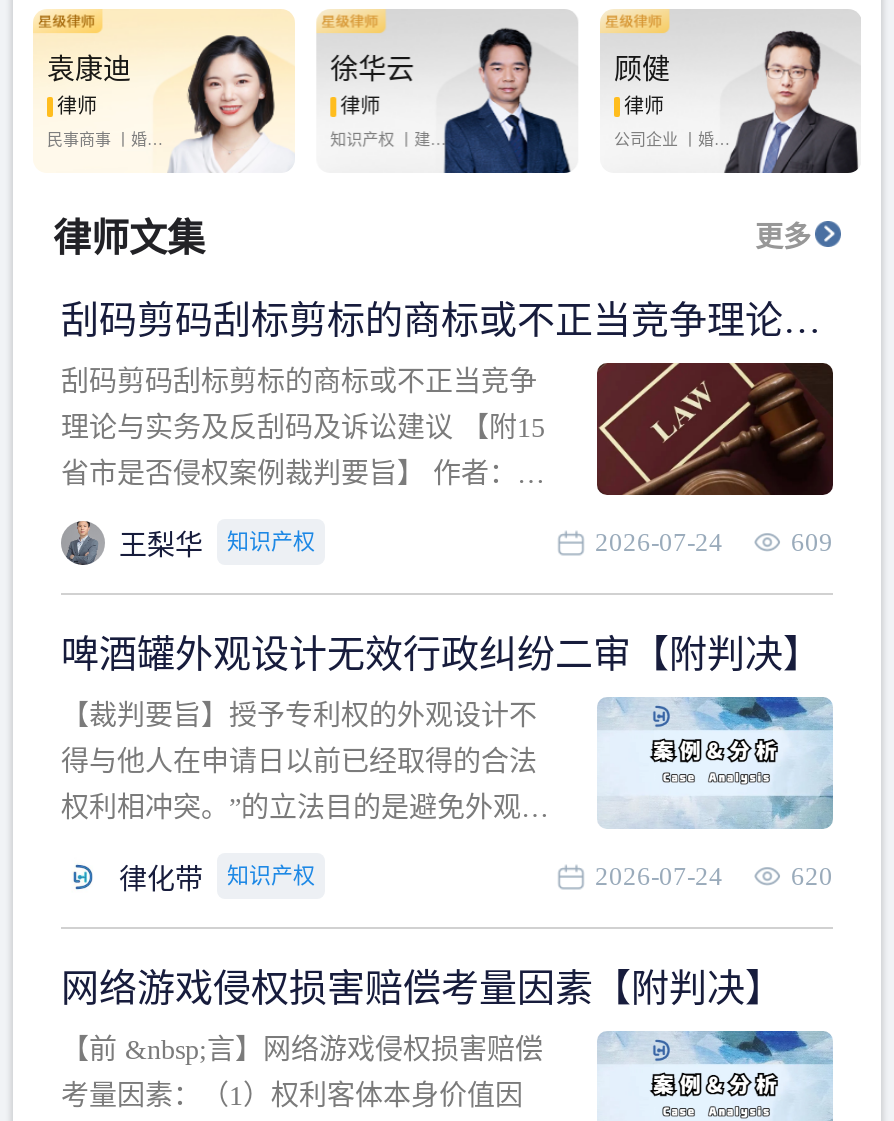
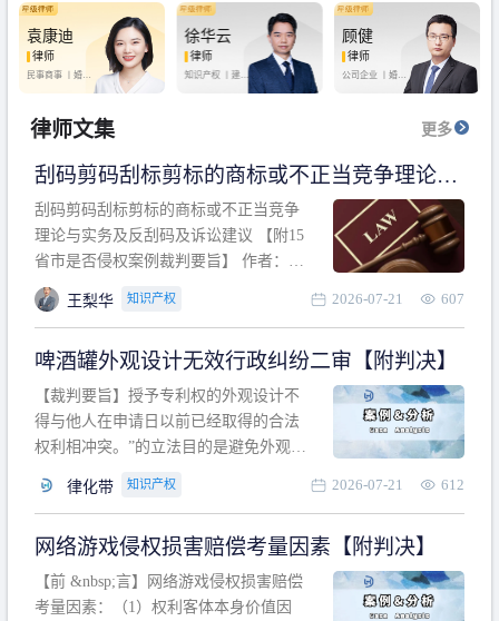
- 2026-07-24
+ 2026-07-21

- 609
+ 607

- 2026-07-24
+ 2026-07-21

- 620
+ 612
